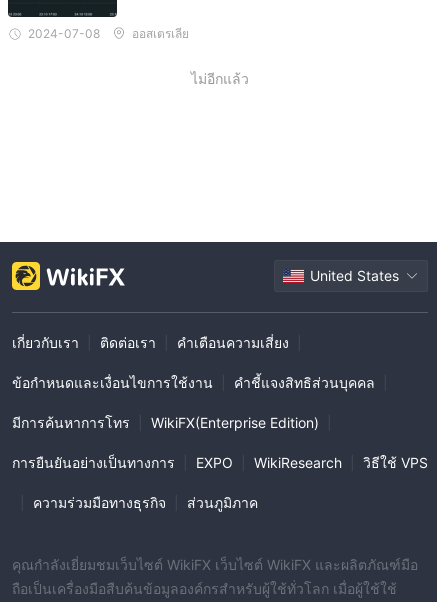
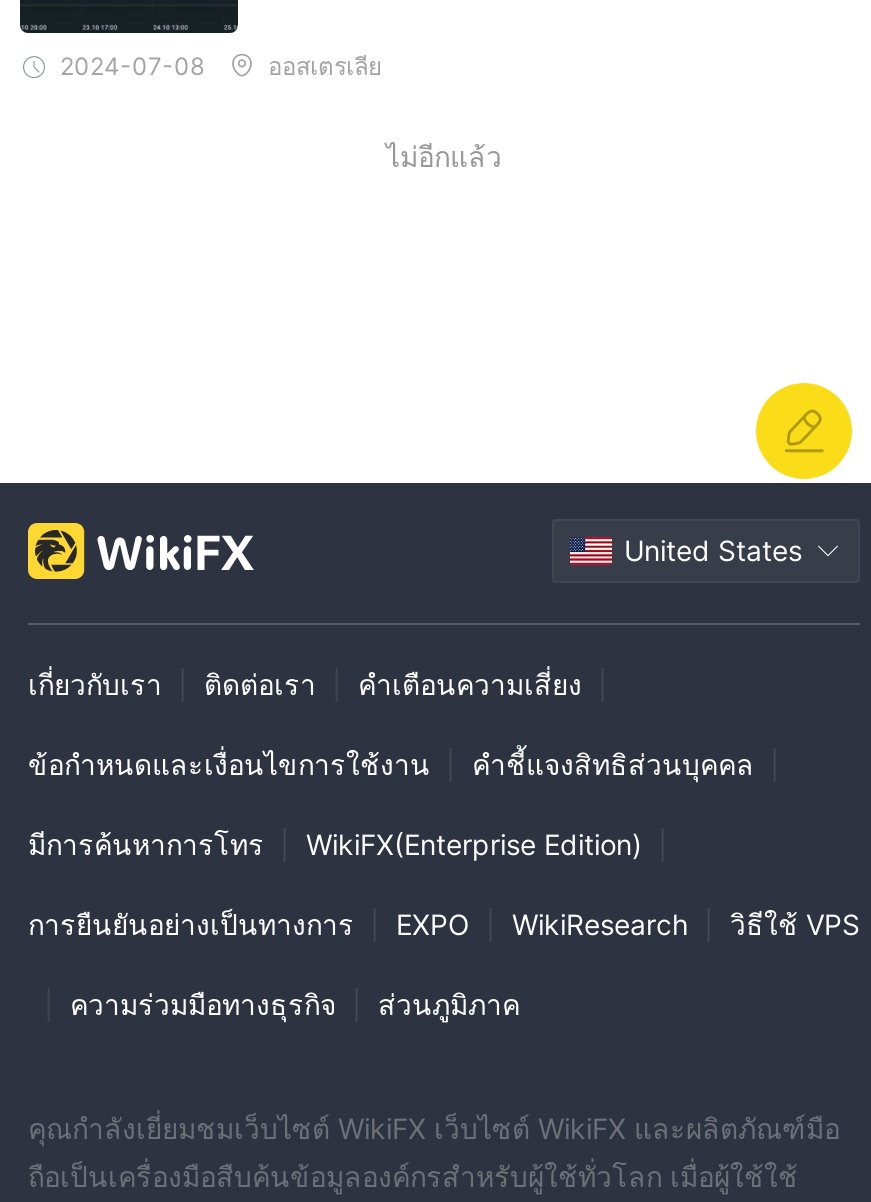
+ [image]
